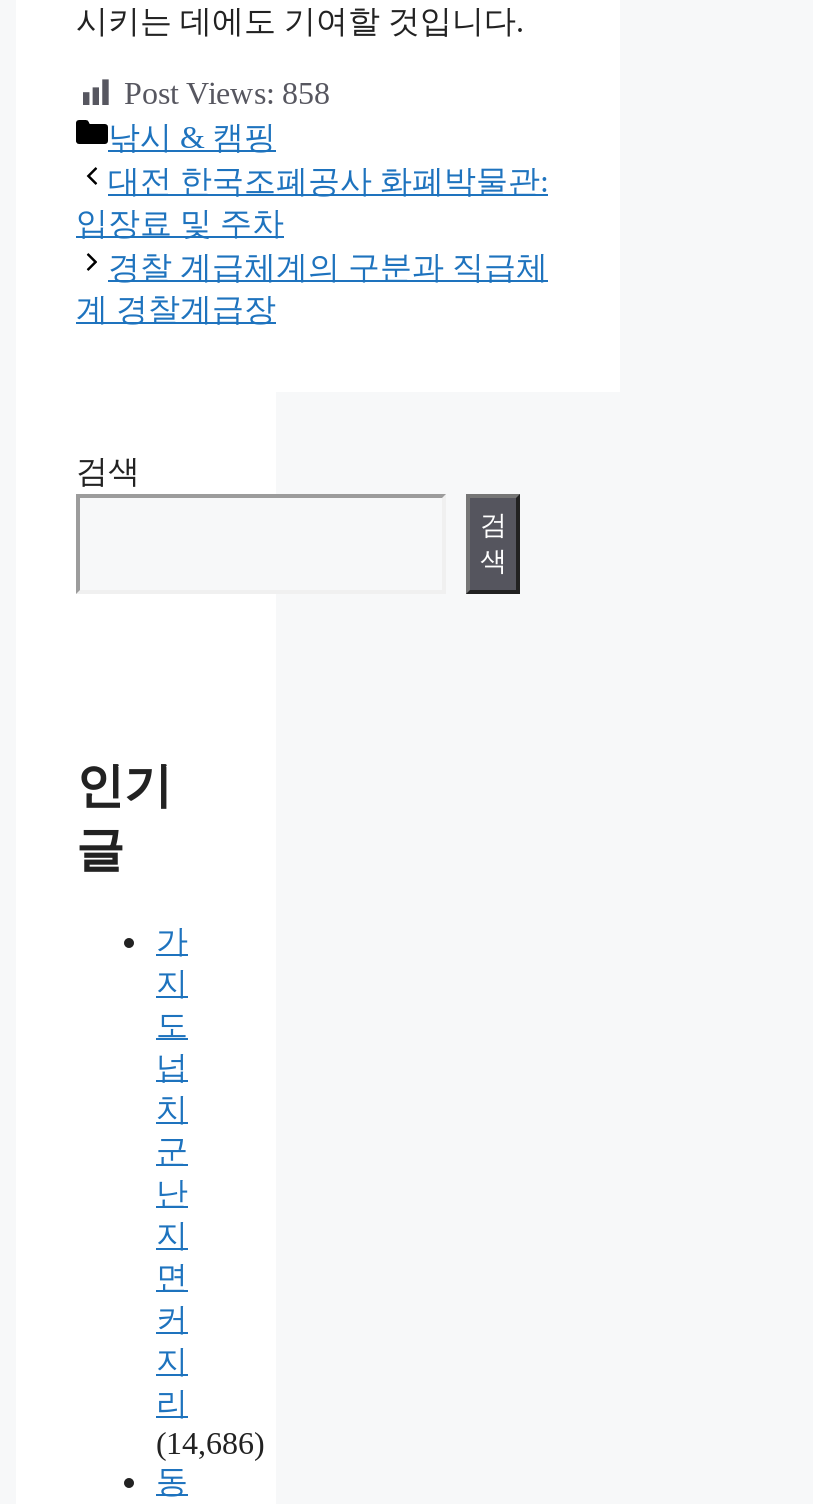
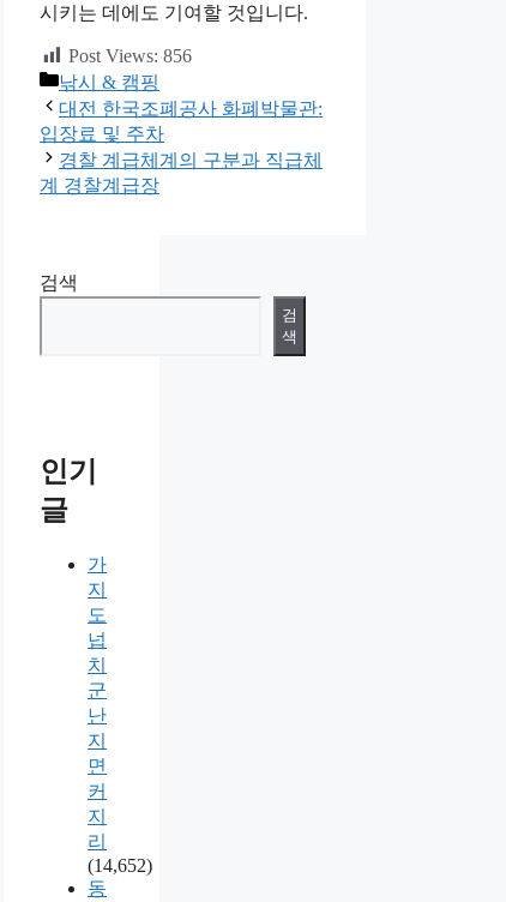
- Post Views: 858
+ Post Views: 856

- (14,686)
+ (14,652)
